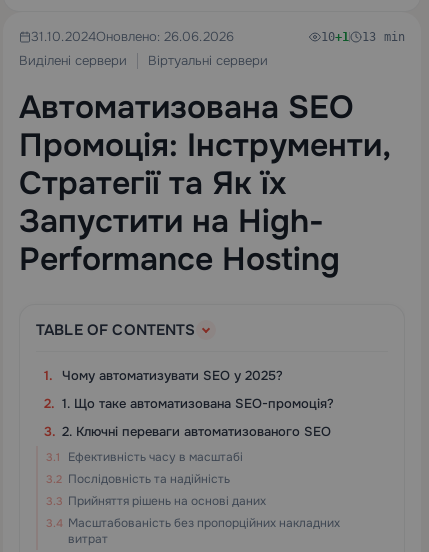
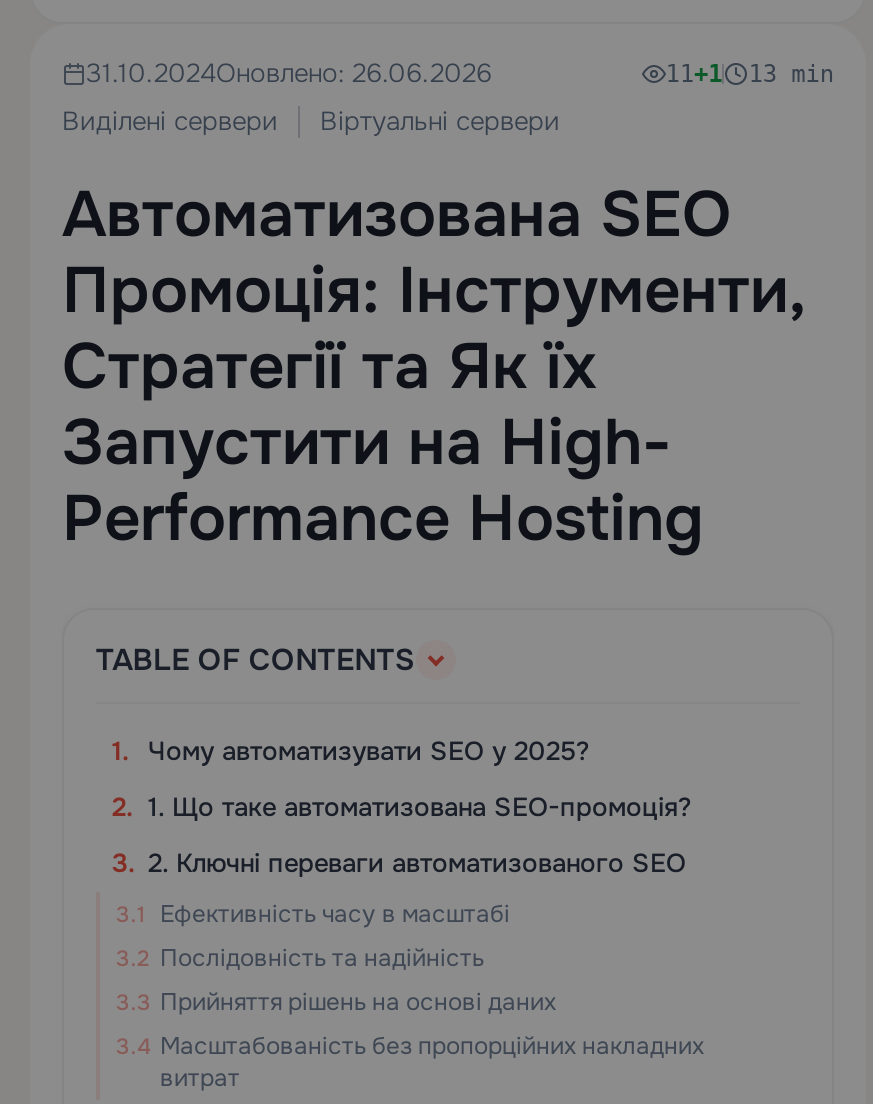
- 10+1 13 min
+ 11+1 13 min
